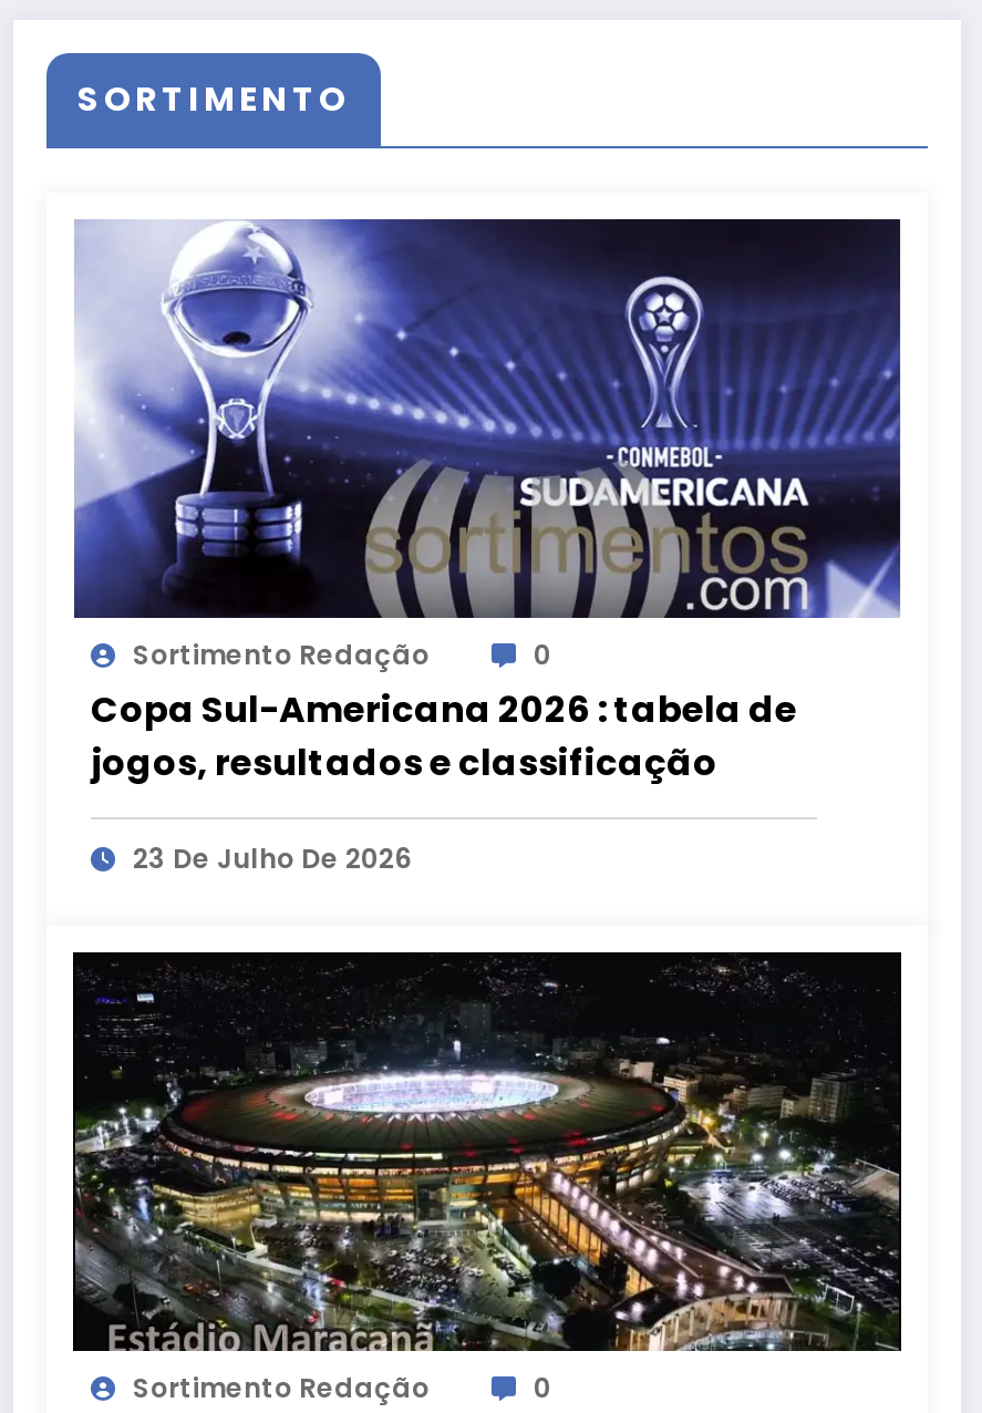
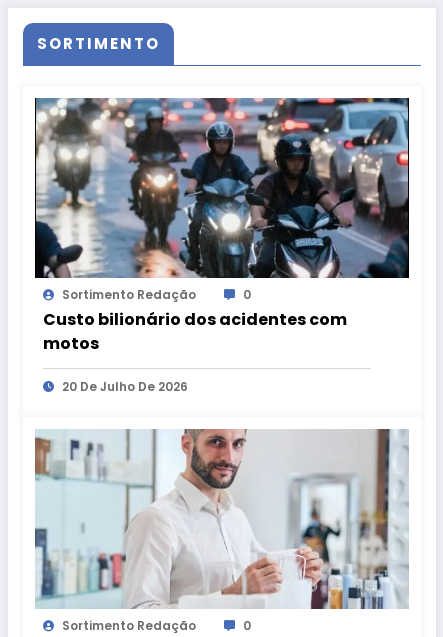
- [image]
- Copa Sul-Americana 2026 : tabela de
- jogos, resultados e classificação
+ [image]
+ Custo bilionário dos acidentes com
+ motos

- 23 De Julho De 2026
+ 20 De Julho De 2026

- [image]
+ [image]
